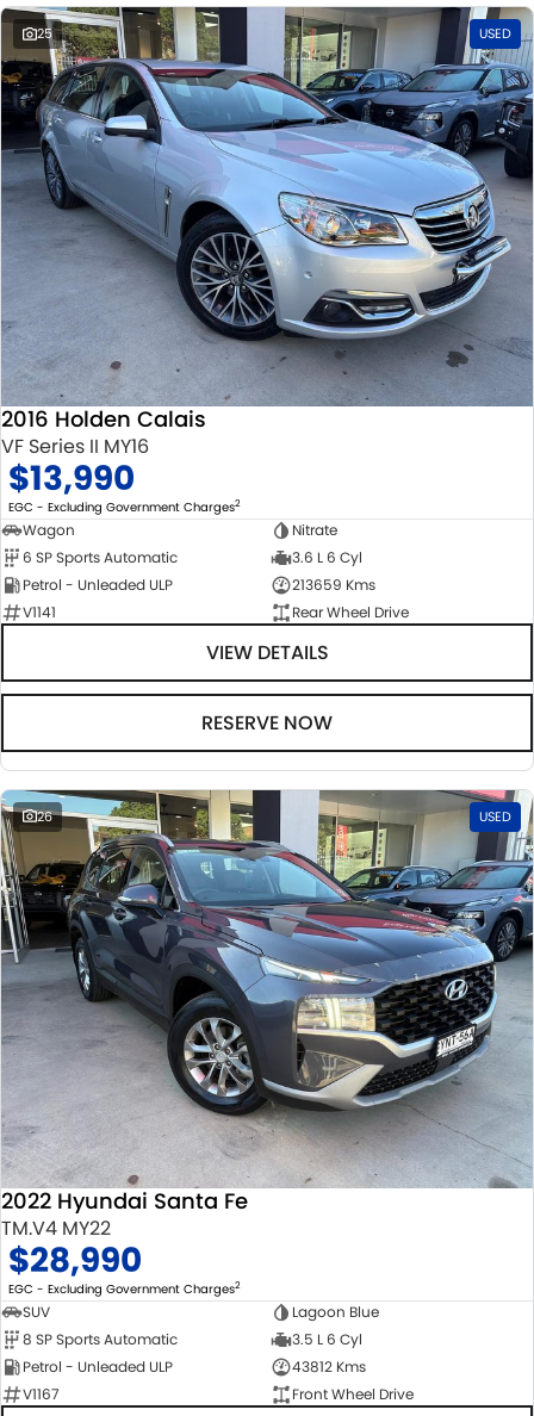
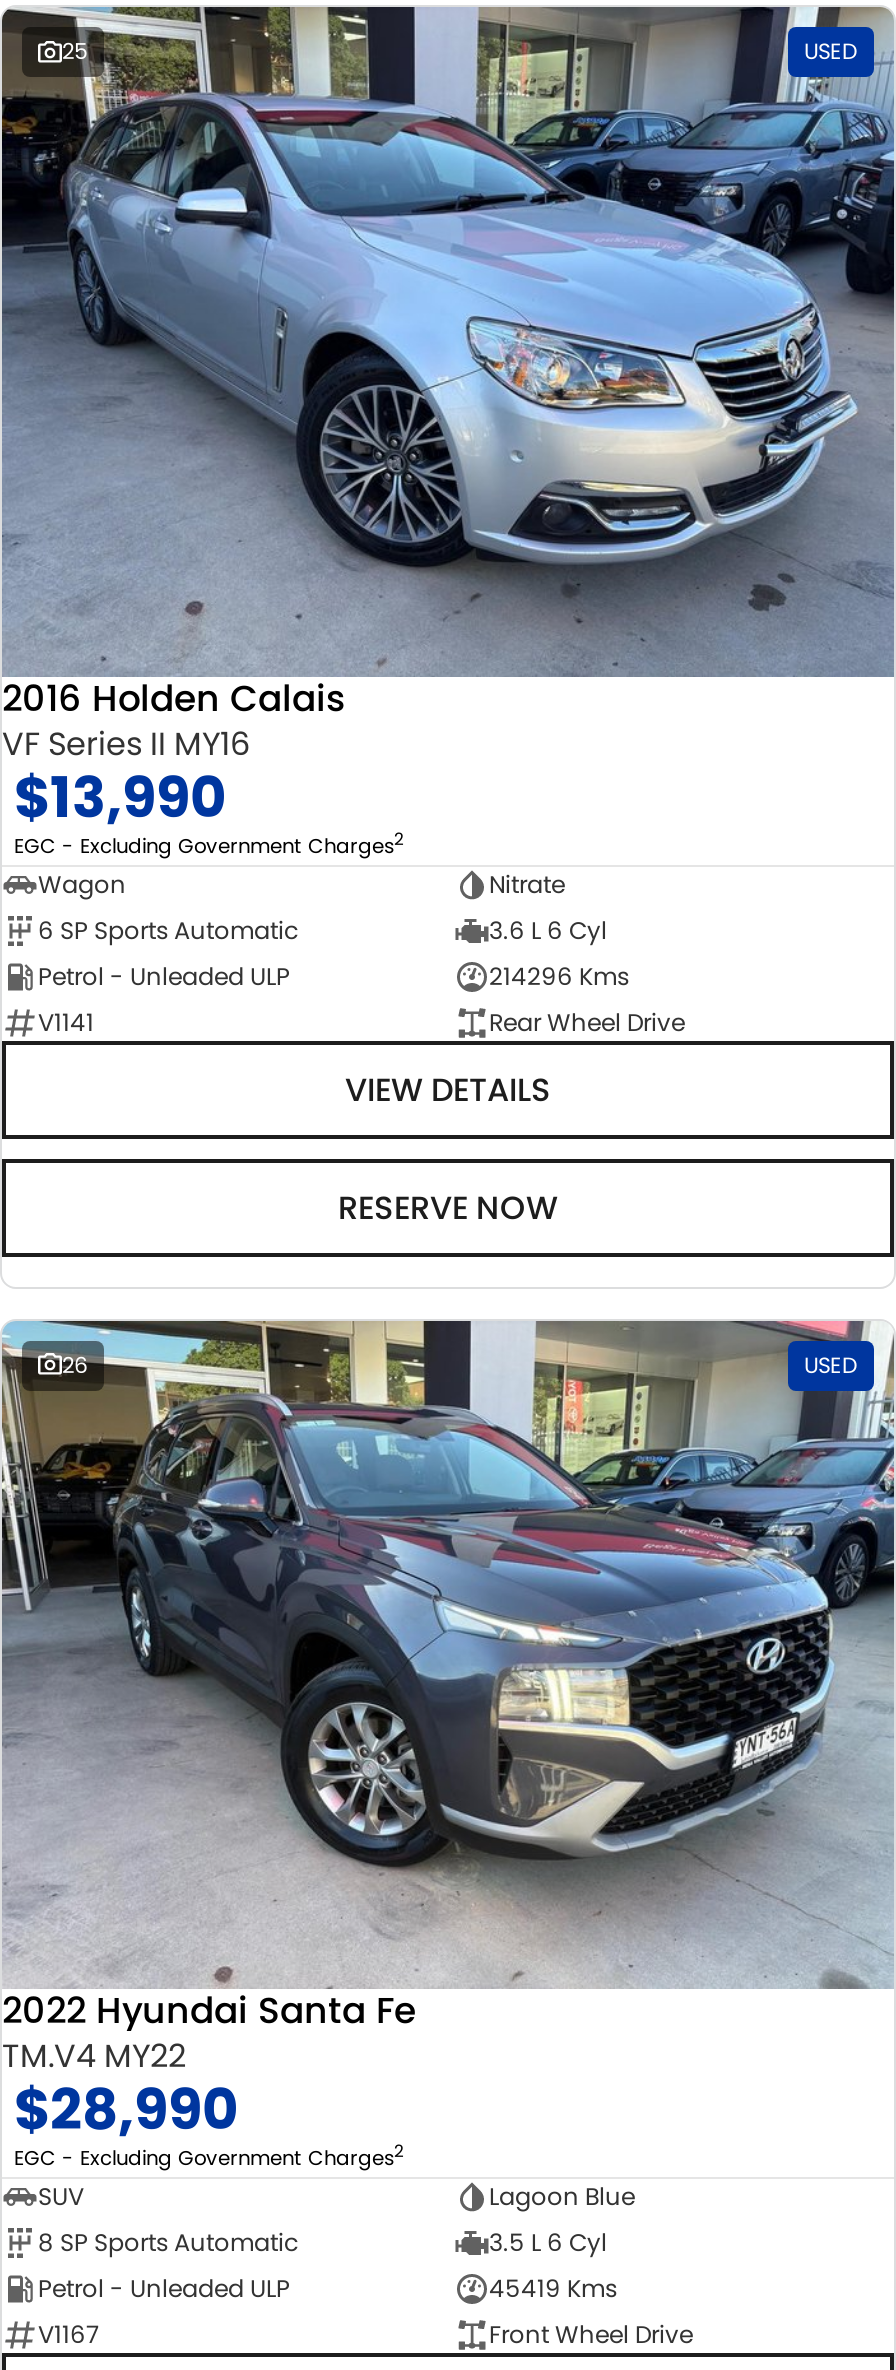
- 213659 Kms
+ 214296 Kms

- 43812 Kms
+ 45419 Kms
